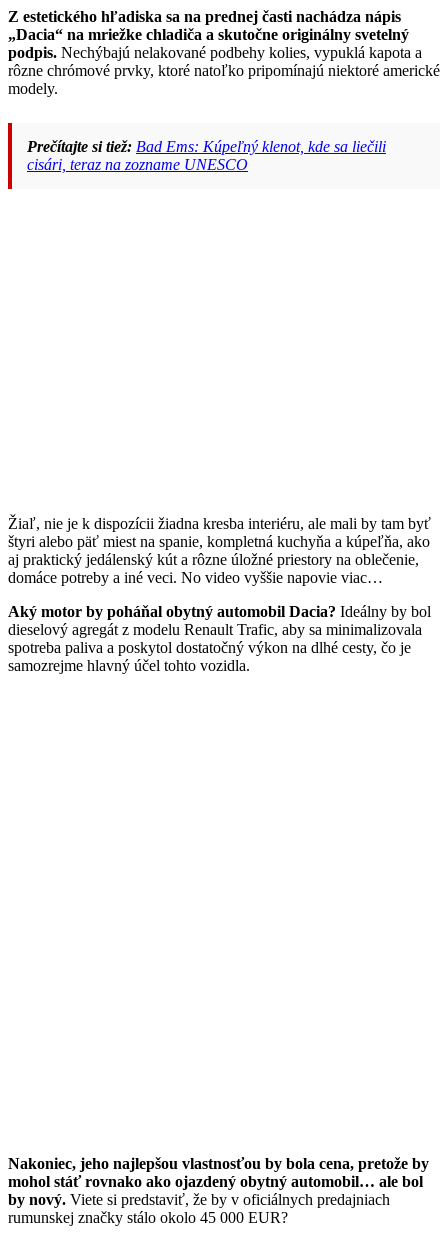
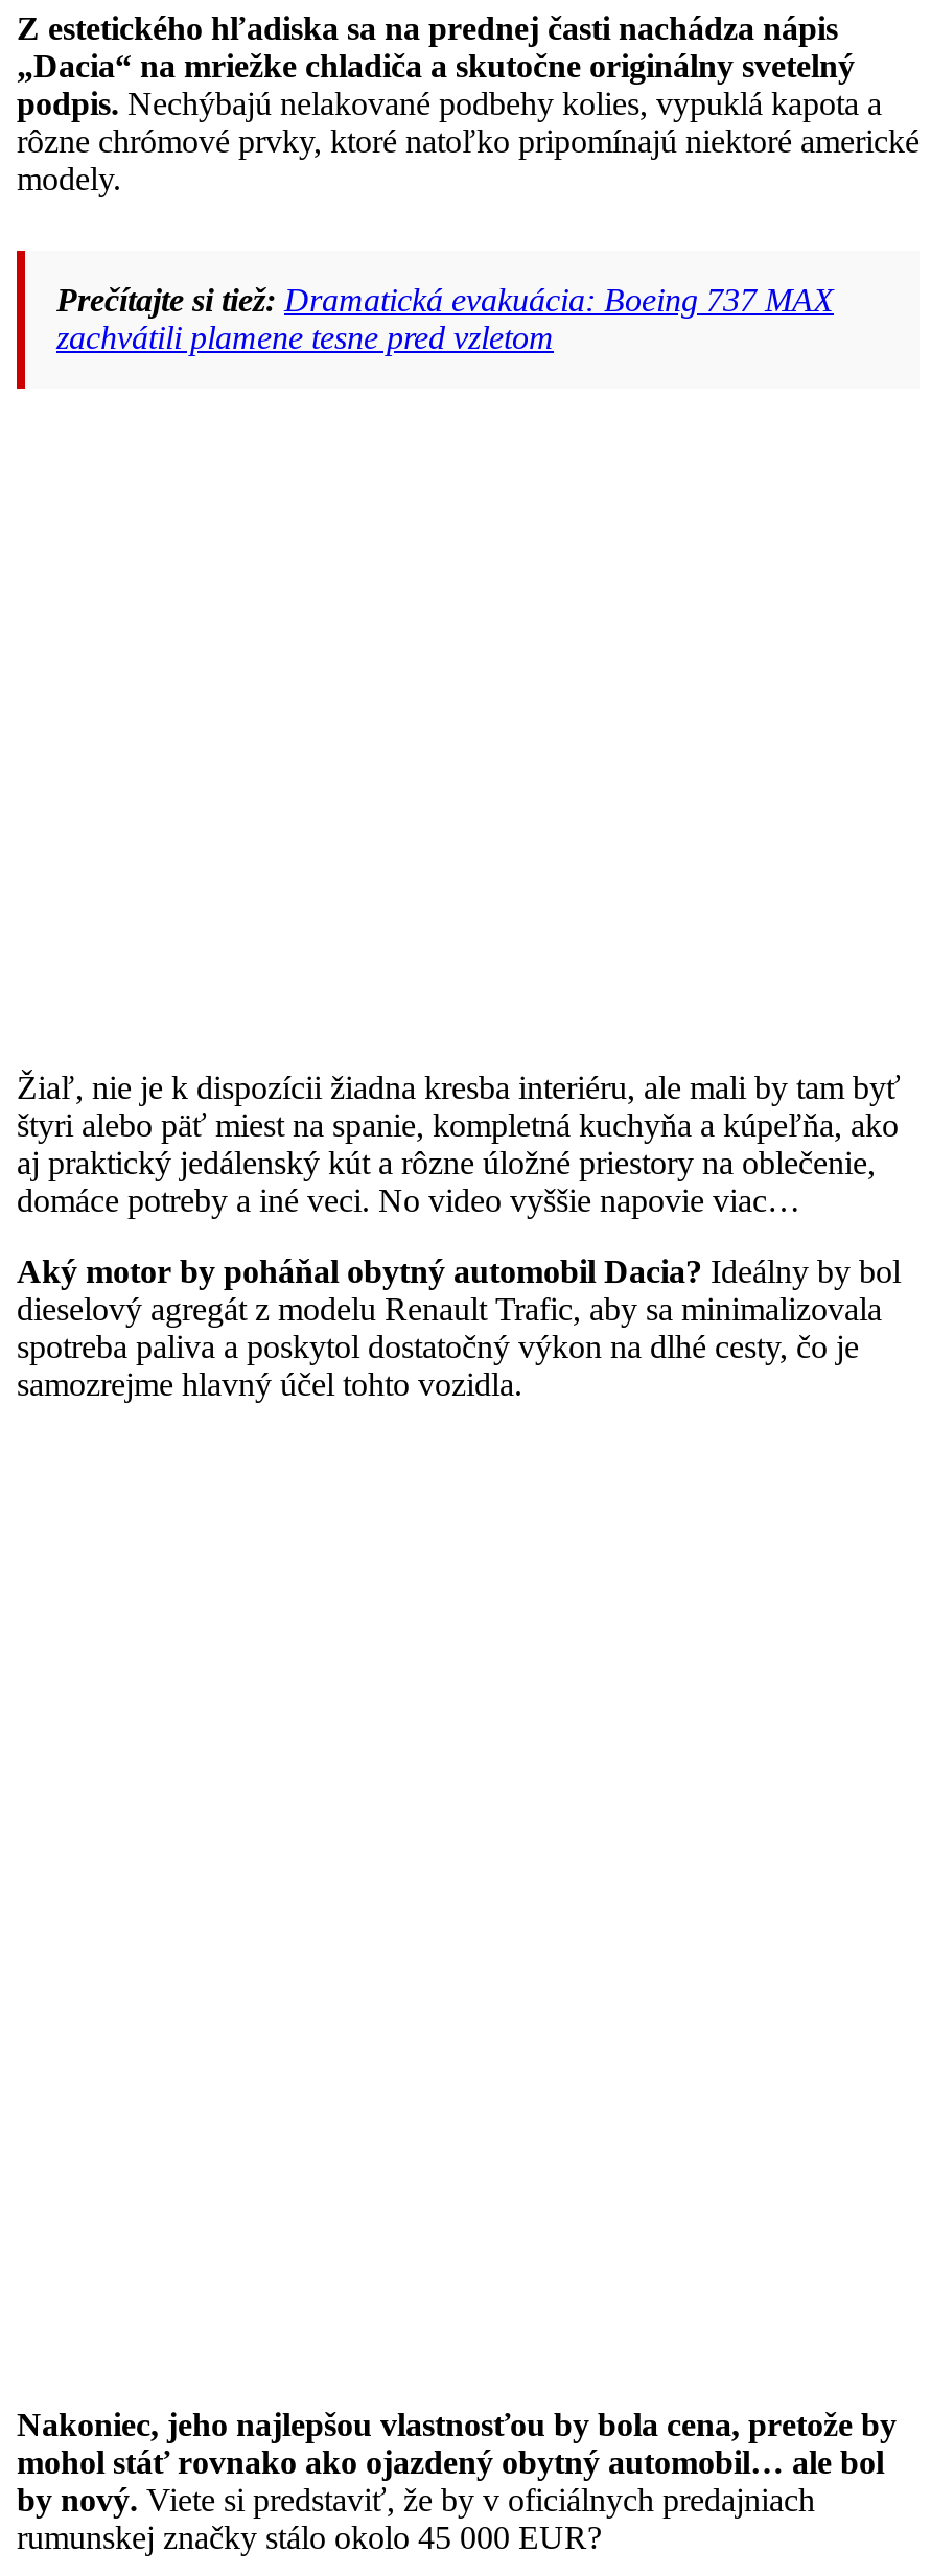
- Prečítajte si tiež: Bad Ems: Kúpeľný klenot, kde sa liečili
- cisári, teraz na zozname UNESCO
+ Prečítajte si tiež: Dramatická evakuácia: Boeing 737 MAX
+ zachvátili plamene tesne pred vzletom
